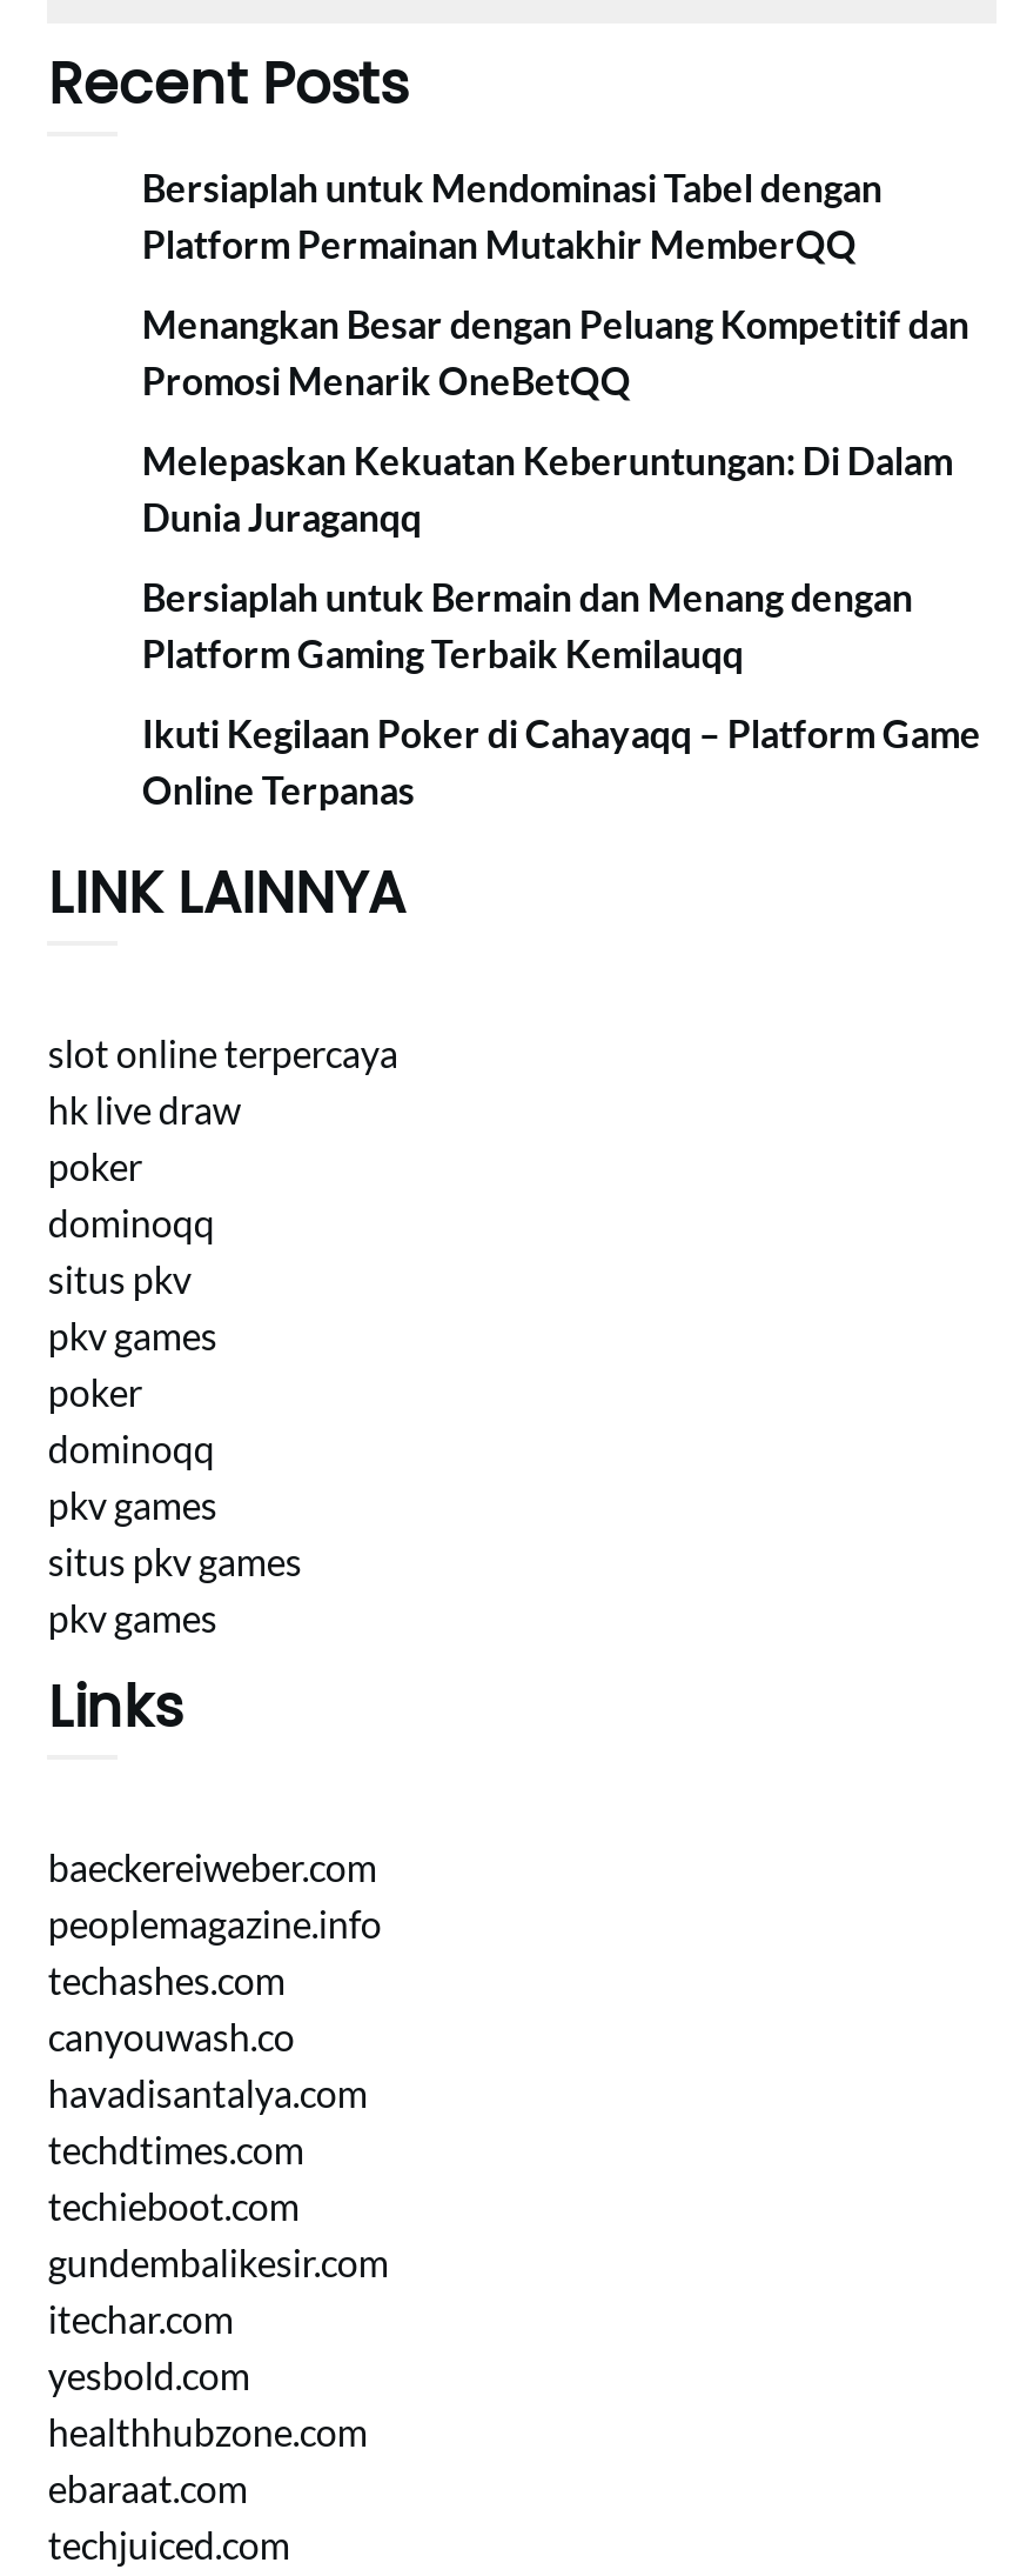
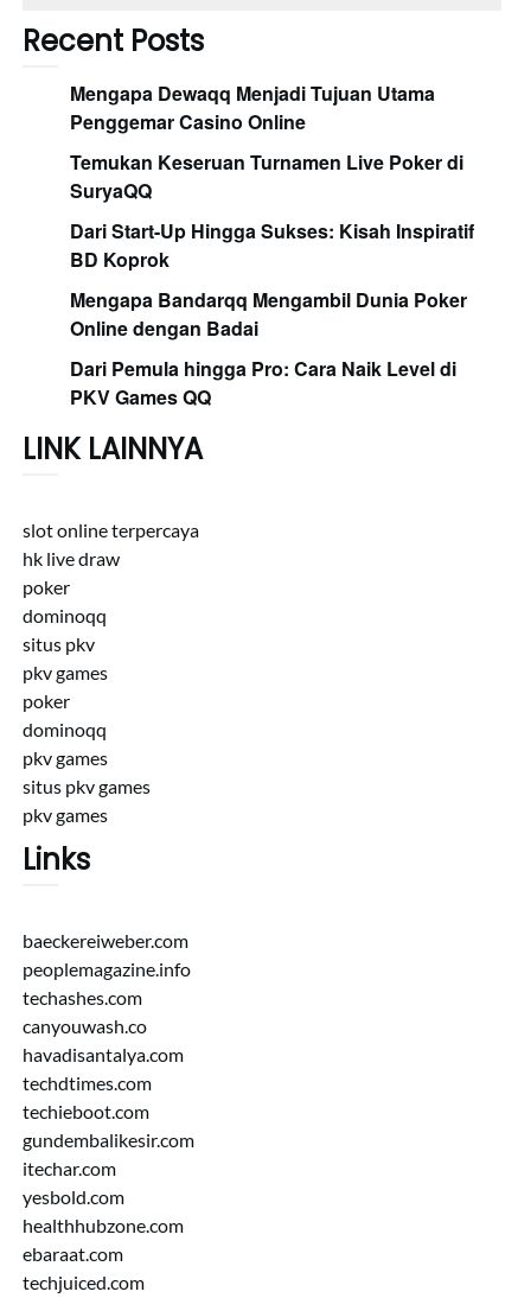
- Bersiaplah untuk Mendominasi Tabel dengan
- Platform Permainan Mutakhir MemberQQ
+ Mengapa Dewaqq Menjadi Tujuan Utama
+ Penggemar Casino Online

- Menangkan Besar dengan Peluang Kompetitif dan
- Promosi Menarik OneBetQQ
+ Temukan Keseruan Turnamen Live Poker di
+ SuryaQQ

- Melepaskan Kekuatan Keberuntungan: Di Dalam
- Dunia Juraganqq
+ Dari Start-Up Hingga Sukses: Kisah Inspiratif
+ BD Koprok

- Bersiaplah untuk Bermain dan Menang dengan
- Platform Gaming Terbaik Kemilauqq
+ Mengapa Bandarqq Mengambil Dunia Poker
+ Online dengan Badai

- Ikuti Kegilaan Poker di Cahayaqq – Platform Game
- Online Terpanas
+ Dari Pemula hingga Pro: Cara Naik Level di
+ PKV Games QQ
